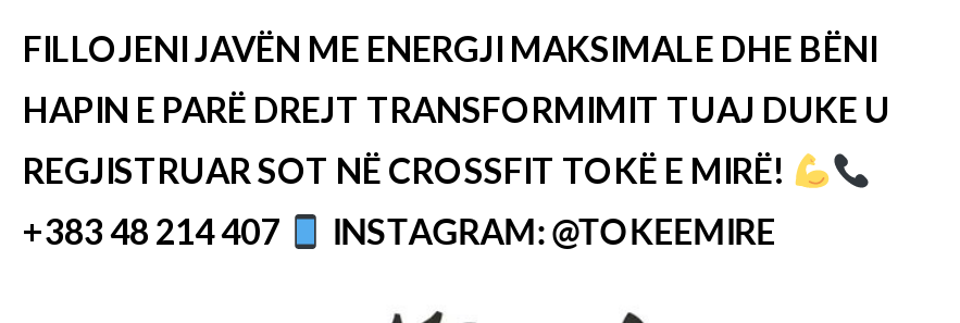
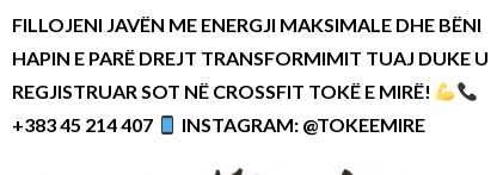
- +383 48 214 407 INSTAGRAM: @TOKEEMIRE
+ +383 45 214 407 INSTAGRAM: @TOKEEMIRE
